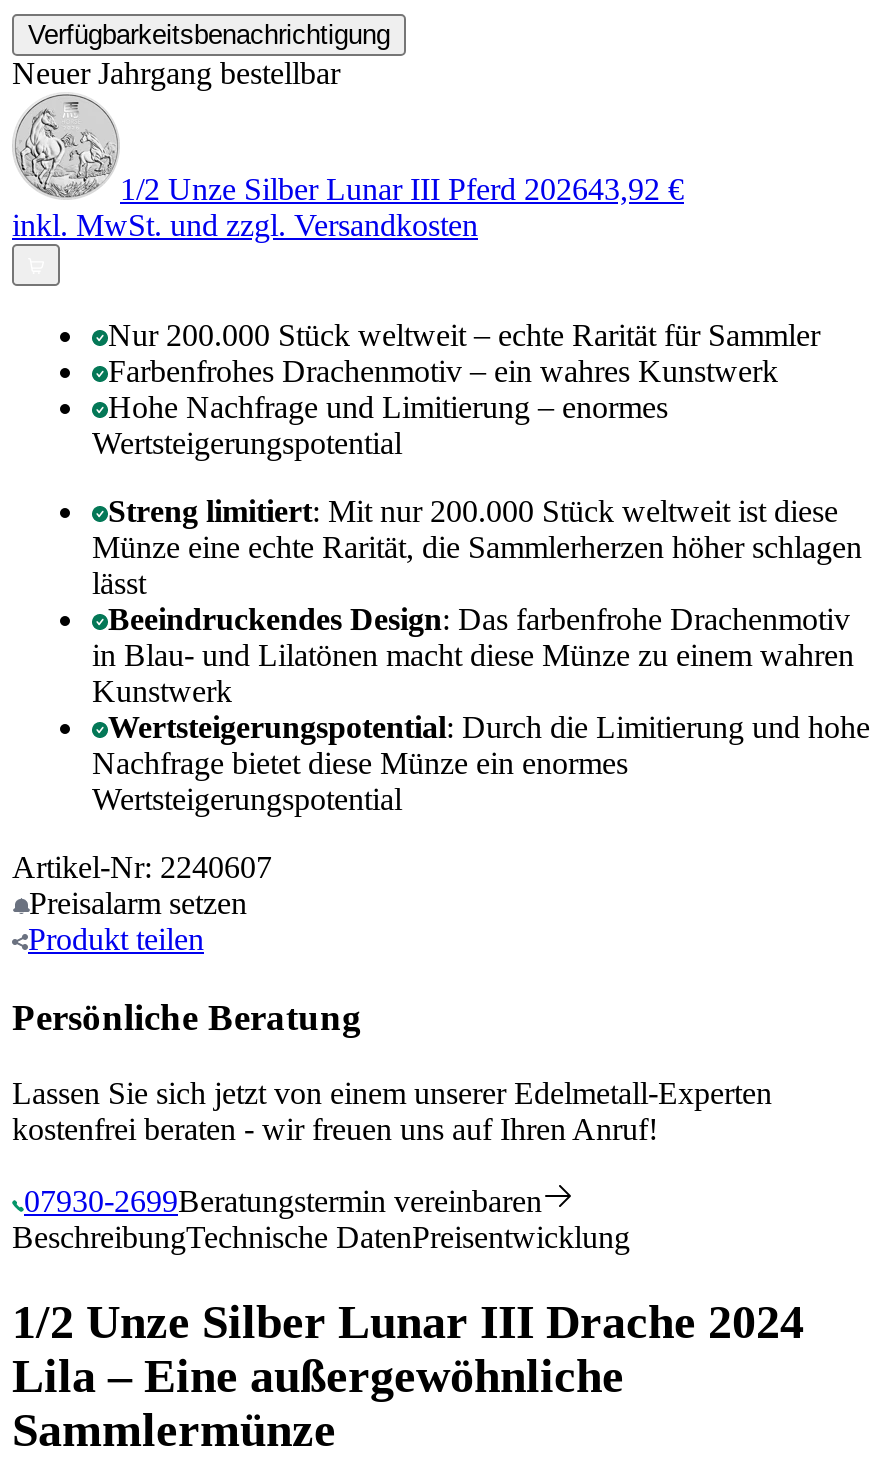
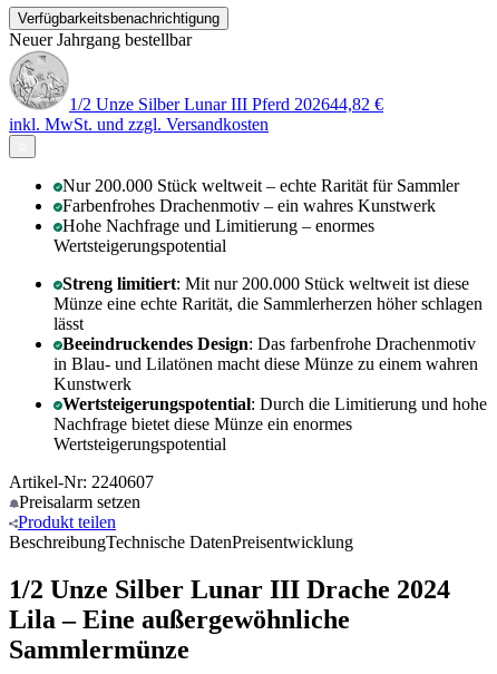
- 1/2 Unze Silber Lunar III Pferd 202643,92 €
+ 1/2 Unze Silber Lunar III Pferd 202644,82 €

- Persönliche Beratung
- Lassen Sie sich jetzt von einem unserer Edelmetall-Experten
- kostenfrei beraten - wir freuen uns auf Ihren Anruf!
- 07930-2699Beratungstermin vereinbaren
